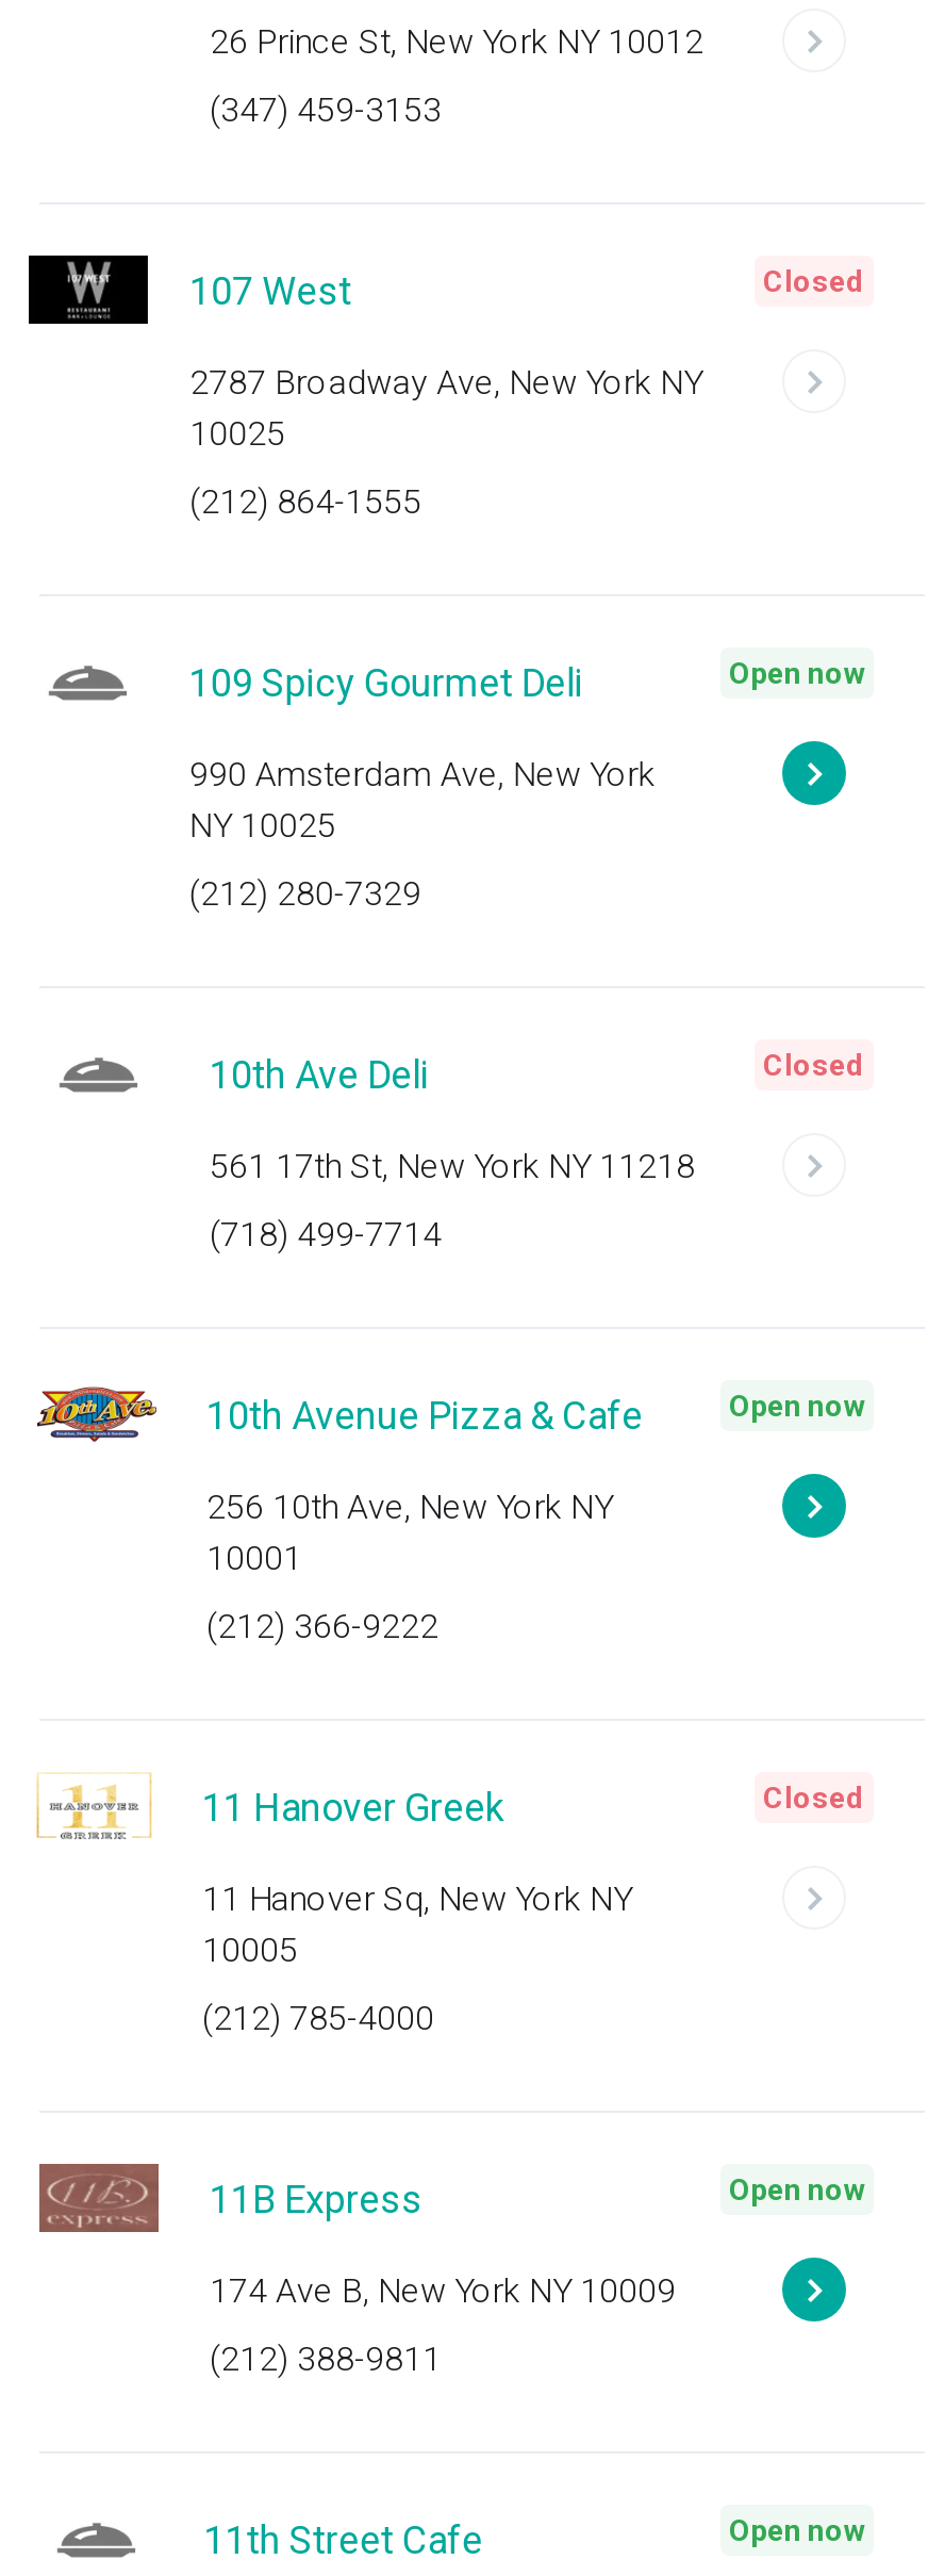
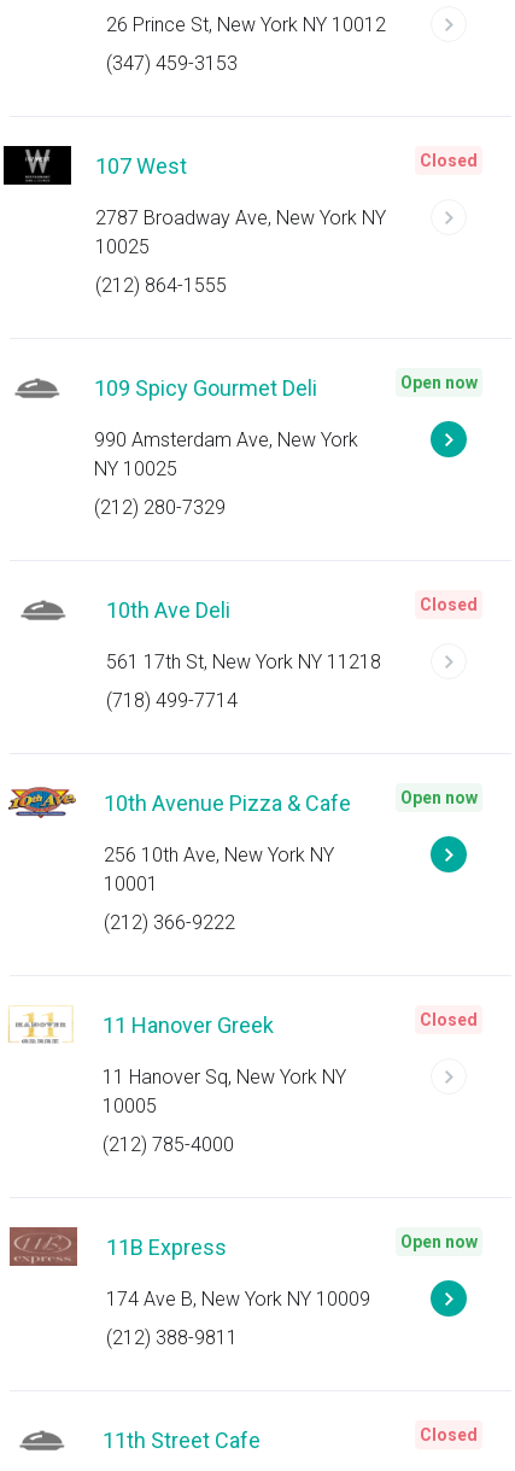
- Open now
+ Closed
